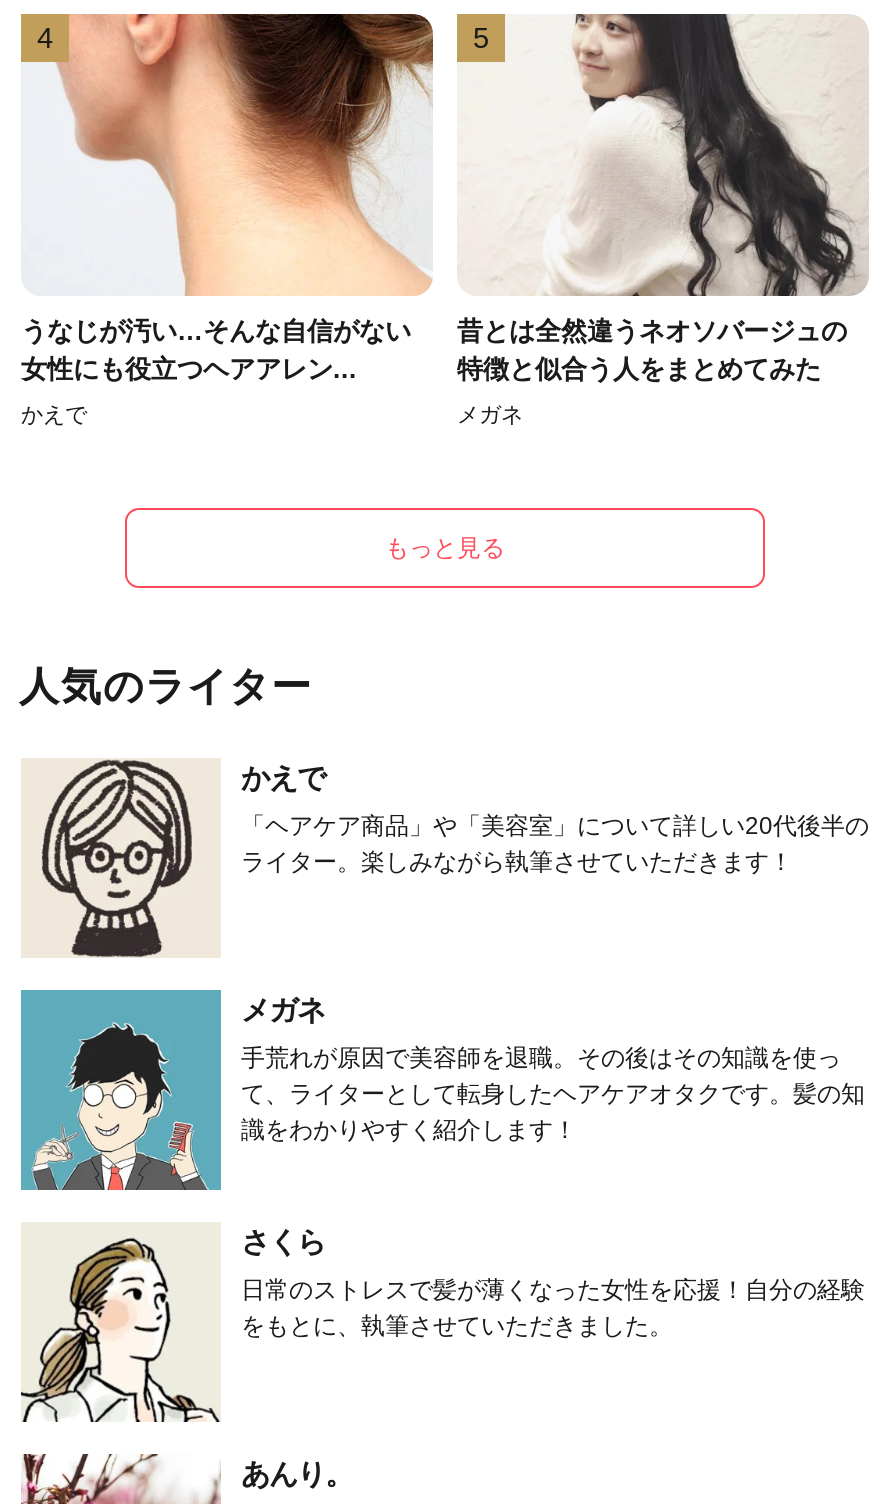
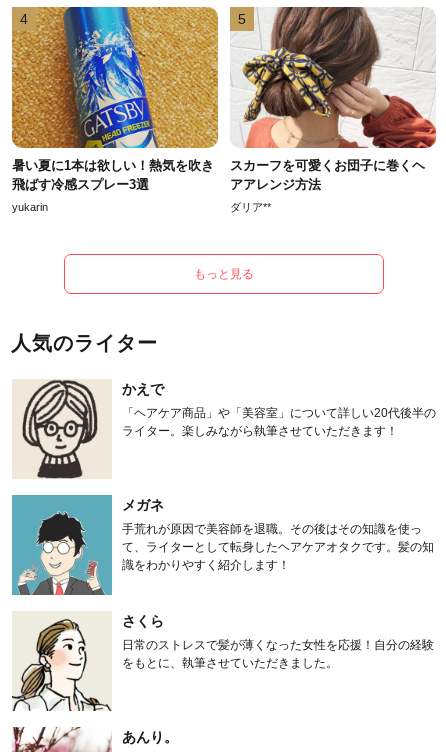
- [image]
- うなじが汚い…そんな自信がない
- 女性にも役立つヘアアレン...
+ [image]
+ 暑い夏に1本は欲しい！熱気を吹き
+ 飛ばす冷感スプレー3選

- [image]
- 昔とは全然違うネオソバージュの
- 特徴と似合う人をまとめてみた
+ [image]
+ スカーフを可愛くお団子に巻くヘ
+ アアレンジ方法

- かえで
+ yukarin

- メガネ
+ ダリア**
